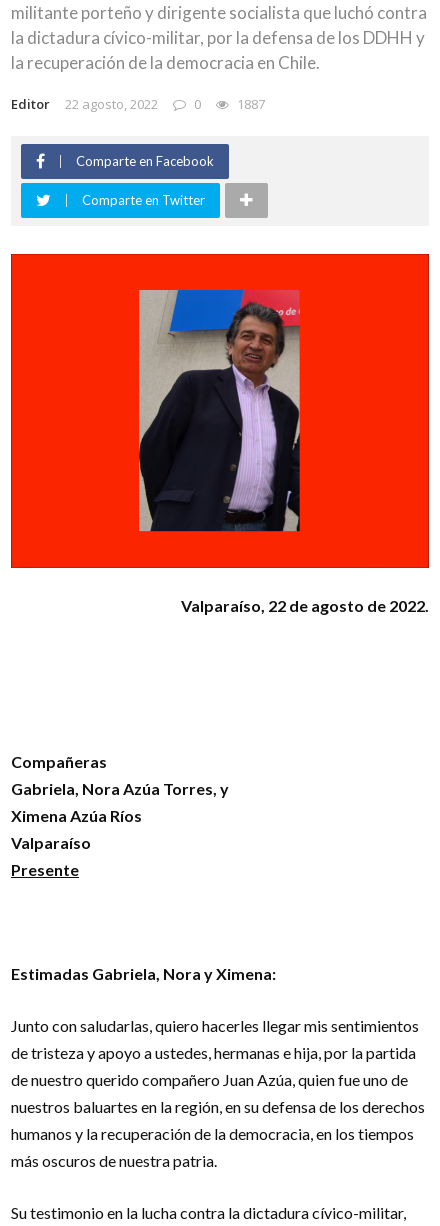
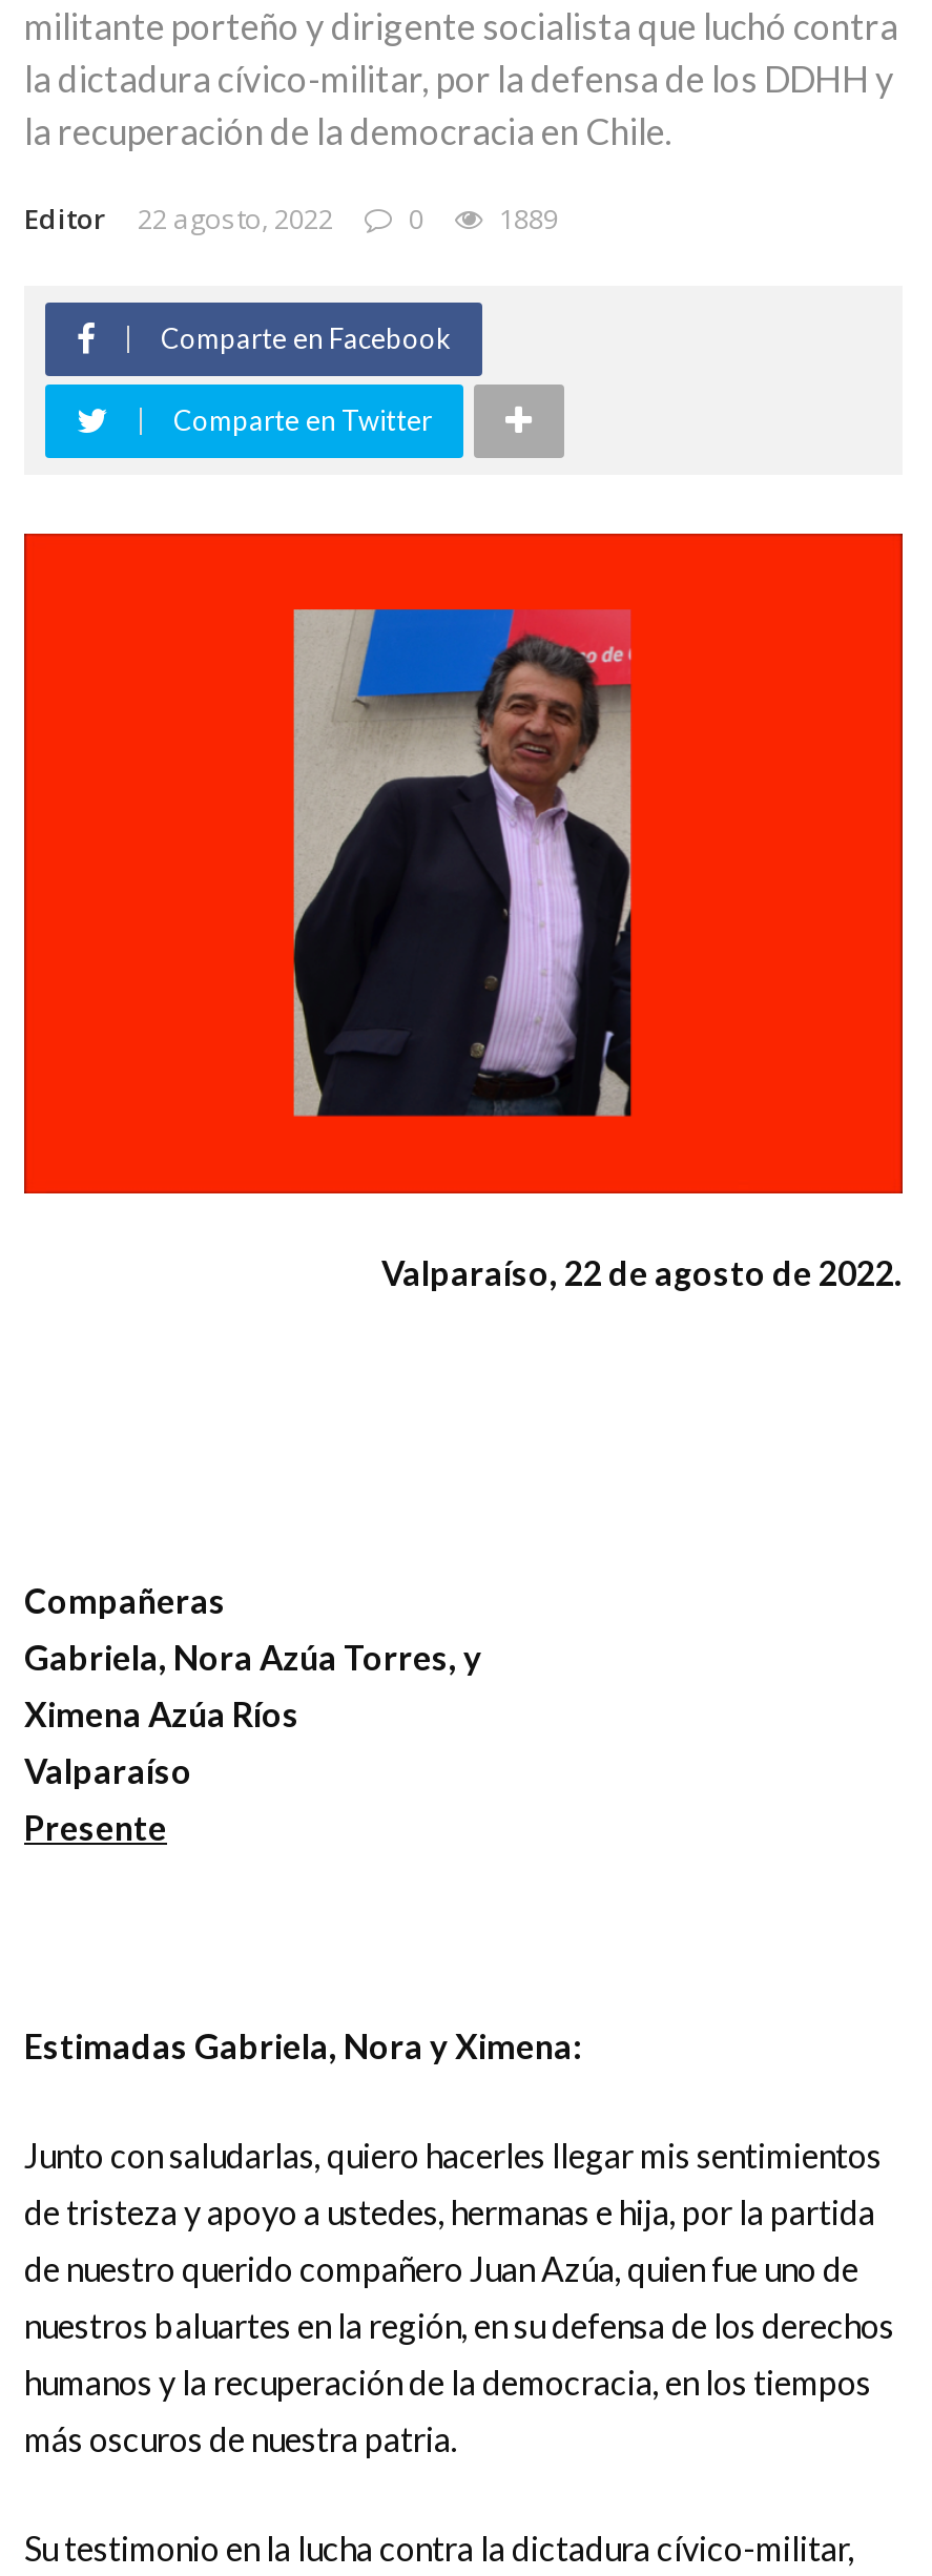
- Editor 22 agosto, 2022 0 1887
+ Editor 22 agosto, 2022 0 1889
